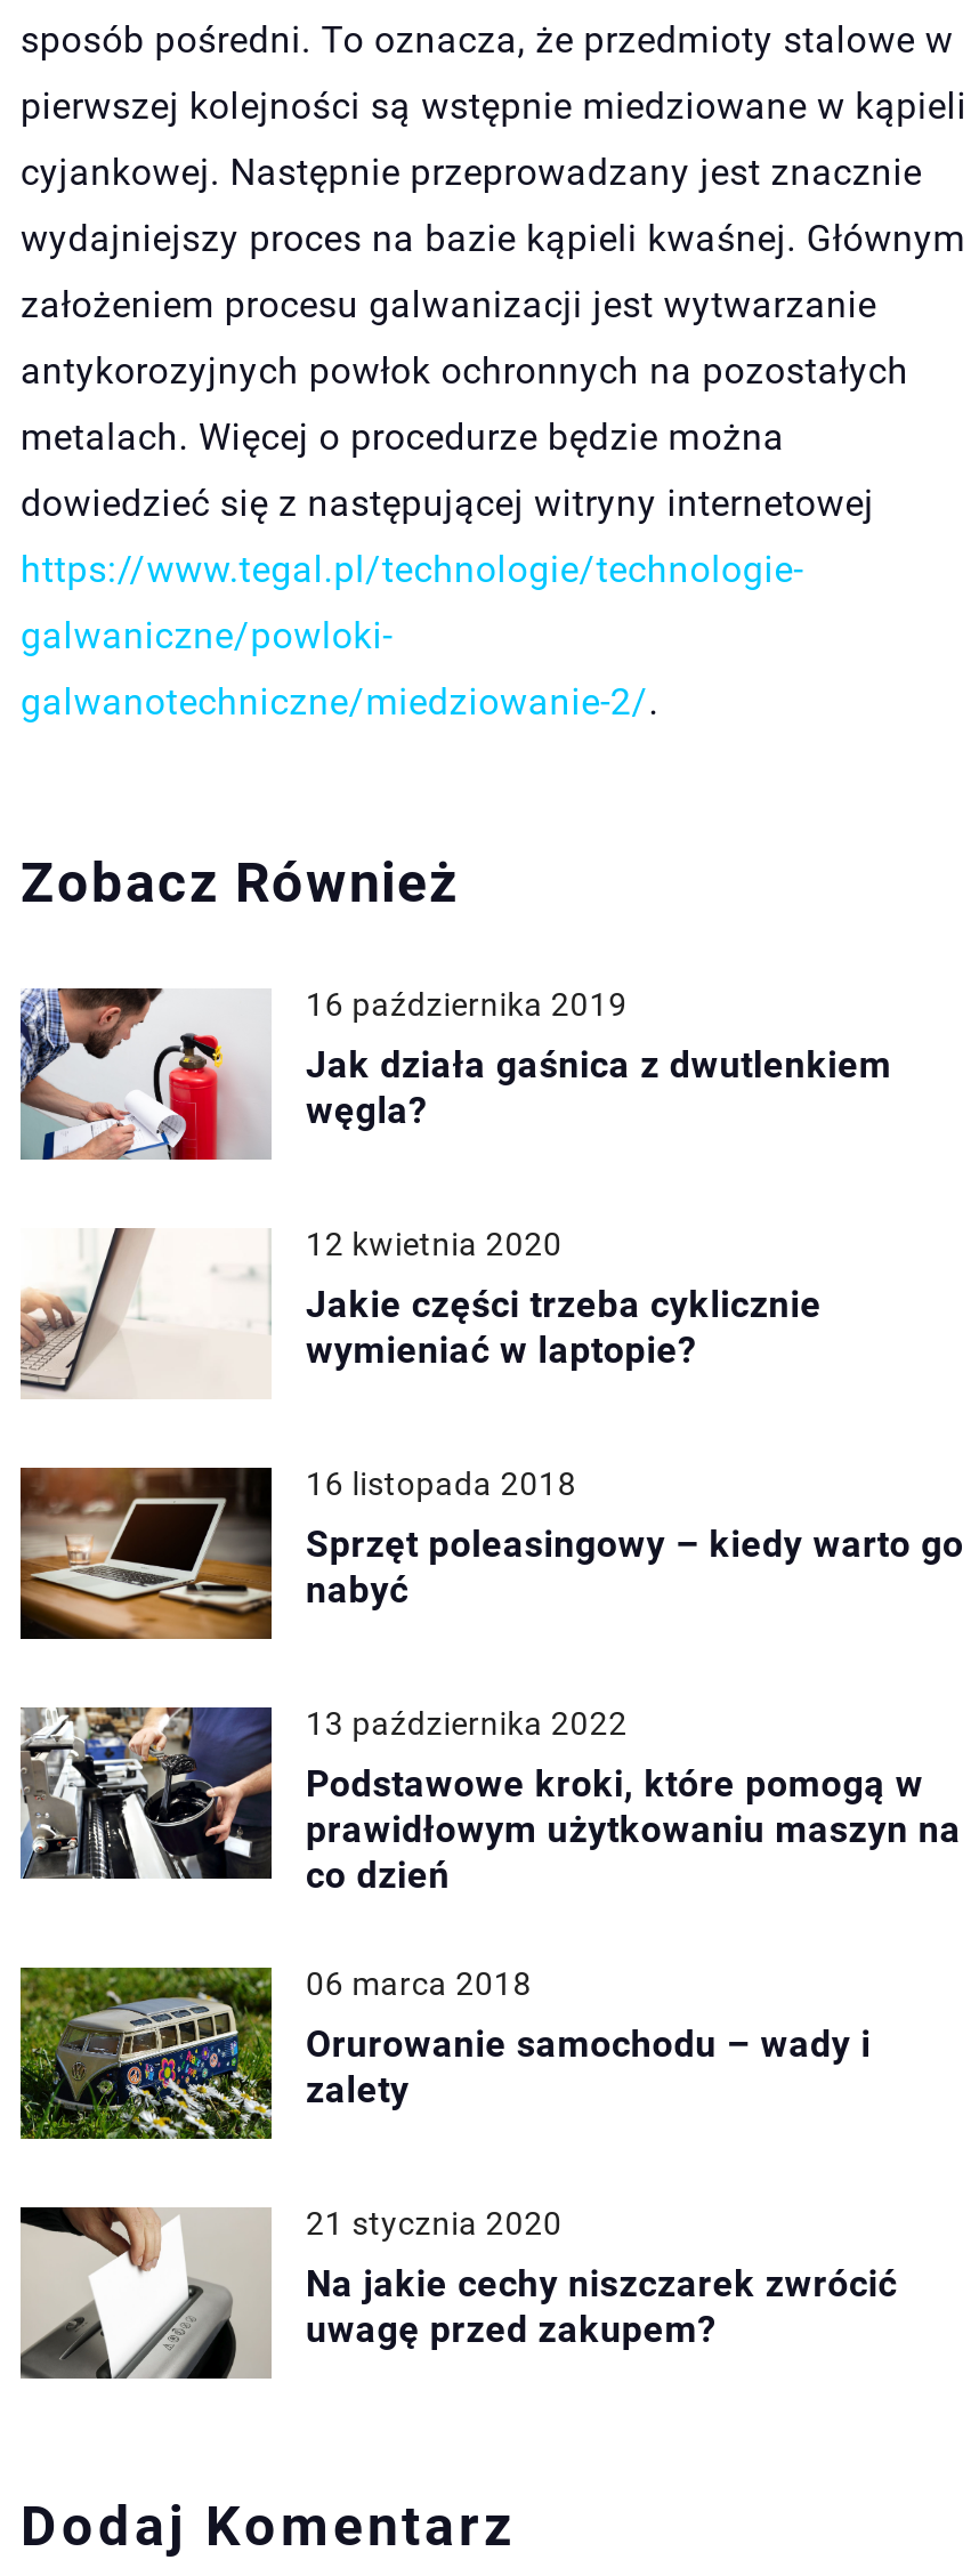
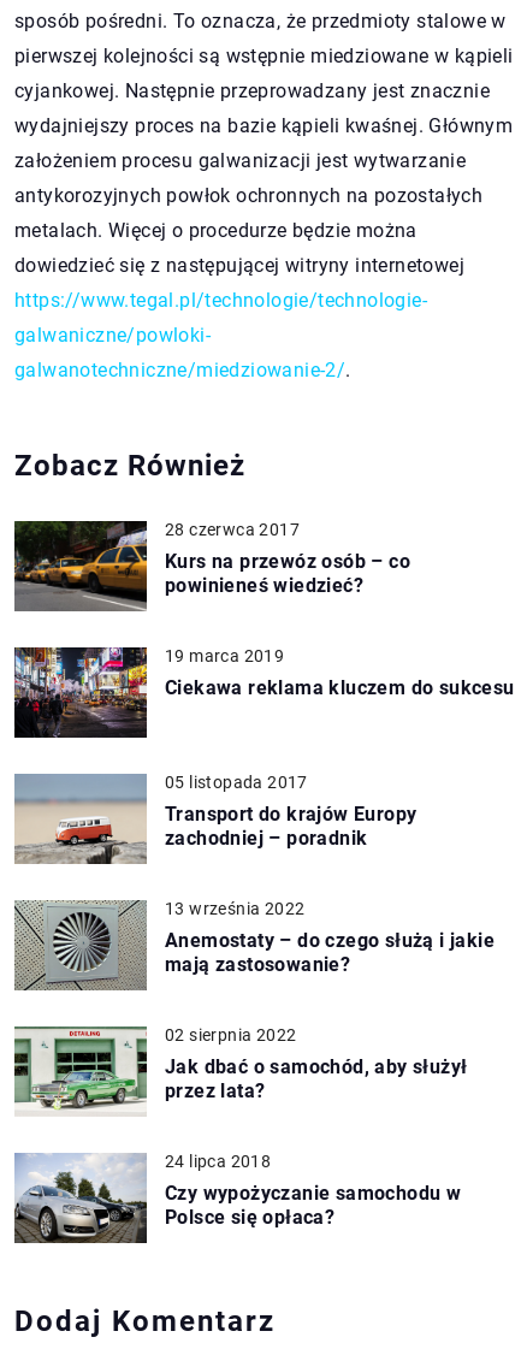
- [image]
- 16 października 2019
+ [image]
+ 28 czerwca 2017

- Jak działa gaśnica z dwutlenkiem
- węgla?
+ Kurs na przewóz osób – co
+ powinieneś wiedzieć?

- [image]
- 12 kwietnia 2020
+ [image]
+ 19 marca 2019

- Jakie części trzeba cyklicznie
- wymieniać w laptopie?
+ Ciekawa reklama kluczem do sukcesu

- [image]
- 16 listopada 2018
+ [image]
+ 05 listopada 2017

- Sprzęt poleasingowy – kiedy warto go
- nabyć
+ Transport do krajów Europy
+ zachodniej – poradnik

- [image]
- 13 października 2022
+ [image]
+ 13 września 2022

- Podstawowe kroki, które pomogą w
- prawidłowym użytkowaniu maszyn na
- co dzień
+ Anemostaty – do czego służą i jakie
+ mają zastosowanie?

- [image]
- 06 marca 2018
+ [image]
+ 02 sierpnia 2022

- Orurowanie samochodu – wady i
- zalety
+ Jak dbać o samochód, aby służył
+ przez lata?

- [image]
- 21 stycznia 2020
+ [image]
+ 24 lipca 2018

- Na jakie cechy niszczarek zwrócić
- uwagę przed zakupem?
+ Czy wypożyczanie samochodu w
+ Polsce się opłaca?
